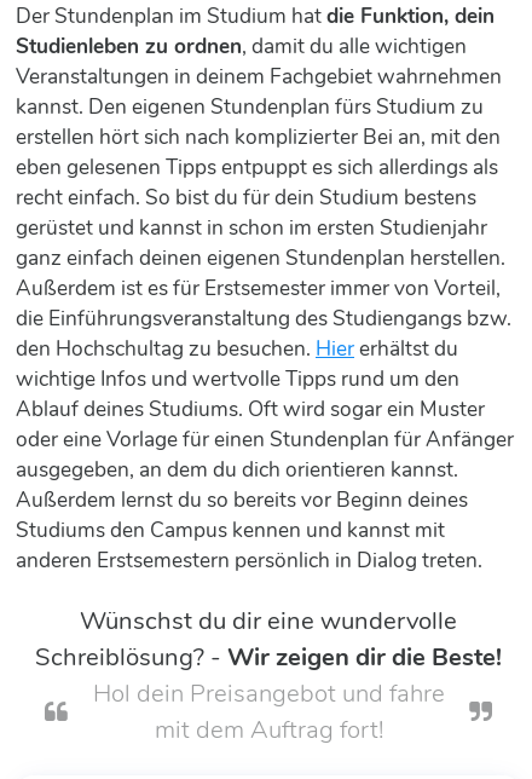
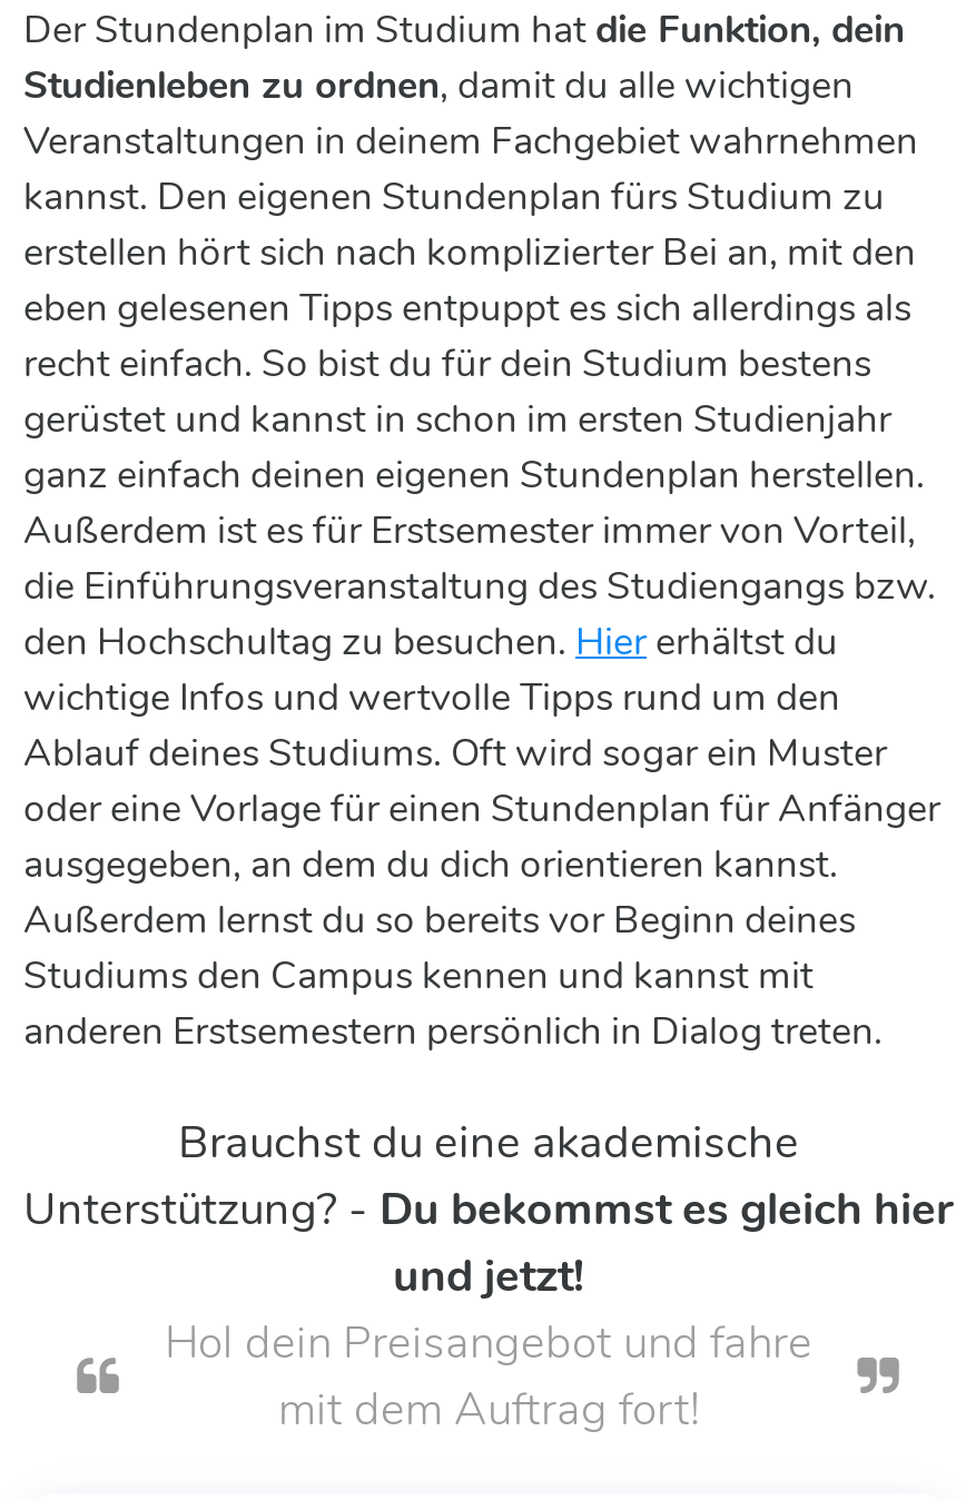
- Wünschst du dir eine wundervolle
- Schreiblösung? - Wir zeigen dir die Beste!
+ Brauchst du eine akademische
+ Unterstützung? - Du bekommst es gleich hier
+ und jetzt!
